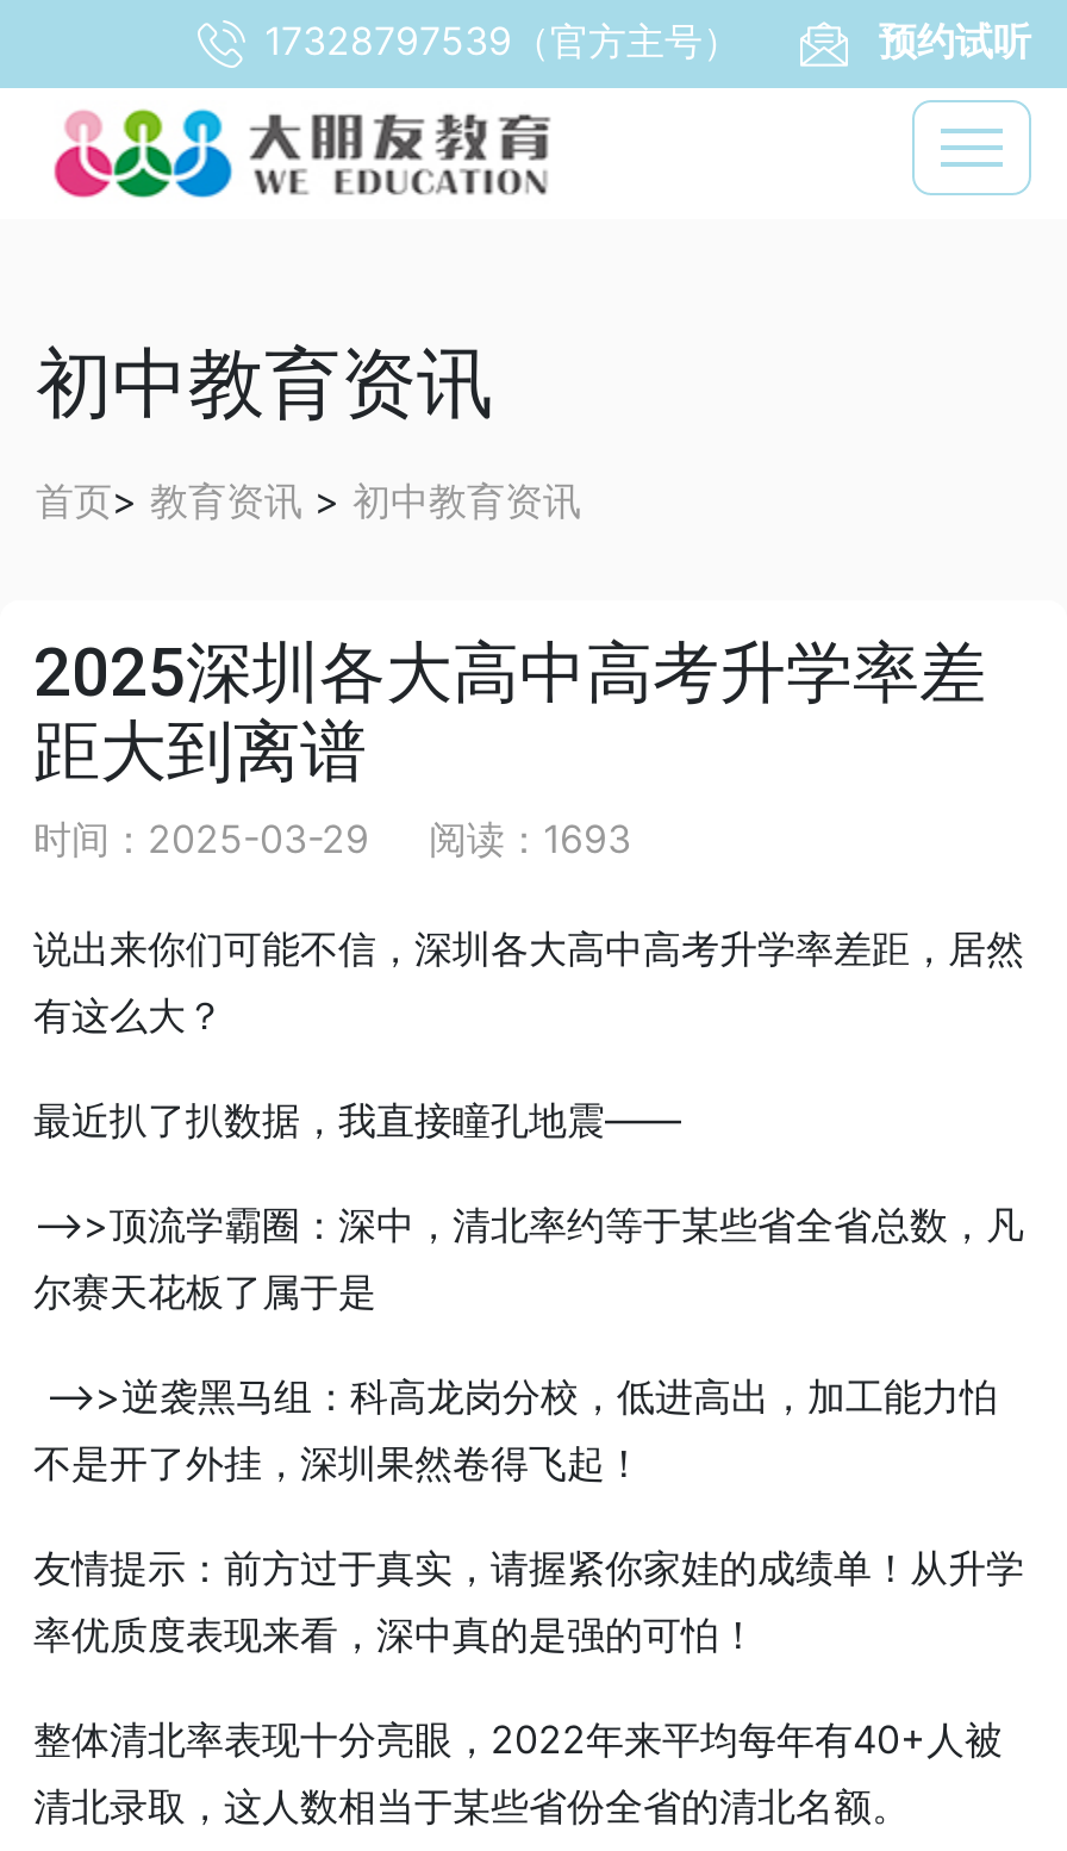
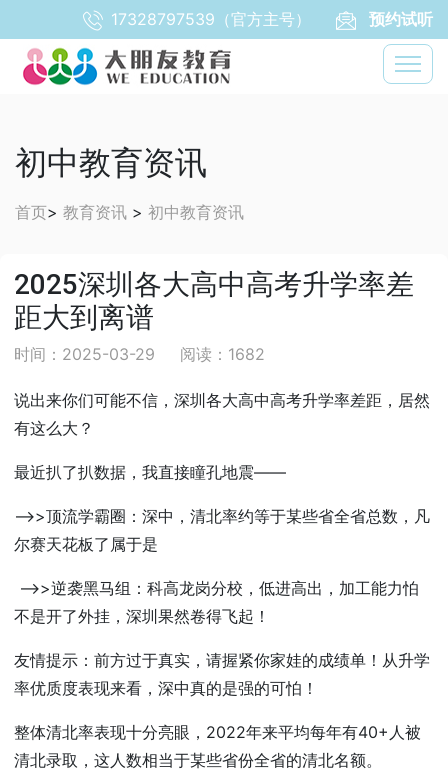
- 时间：2025-03-29 阅读：1693
+ 时间：2025-03-29 阅读：1682
